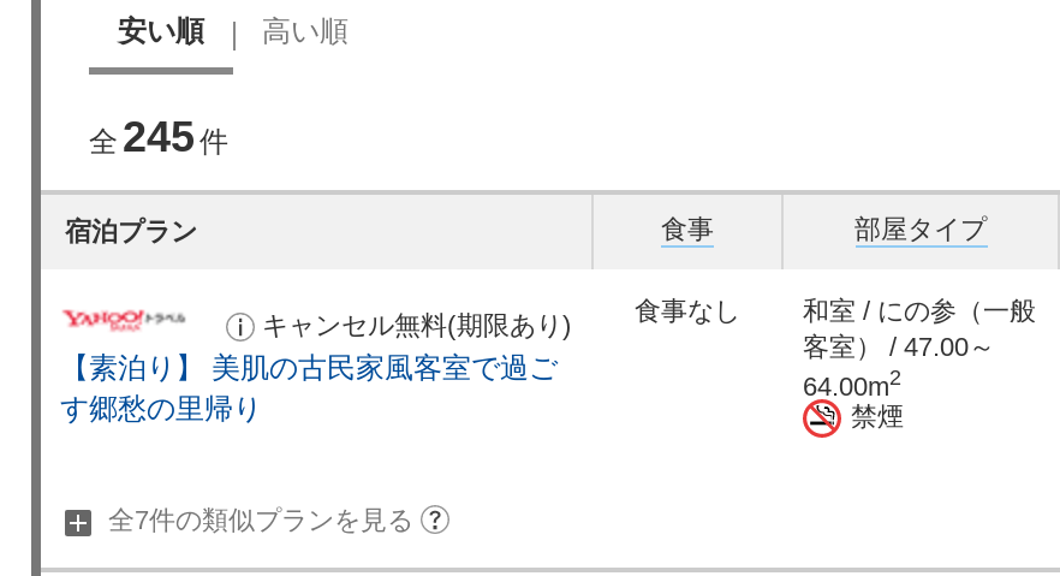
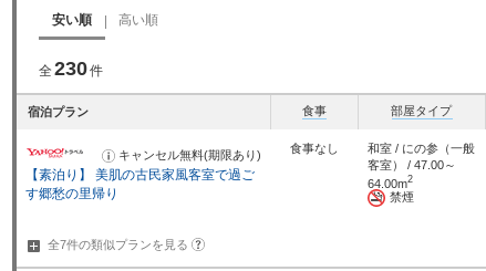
- 全 245 件
+ 全 230 件
